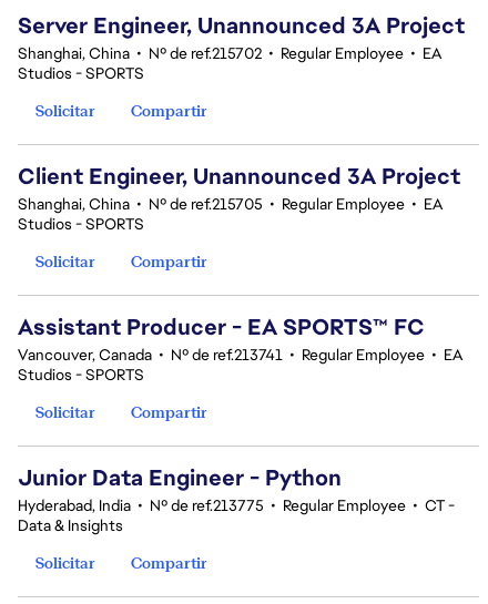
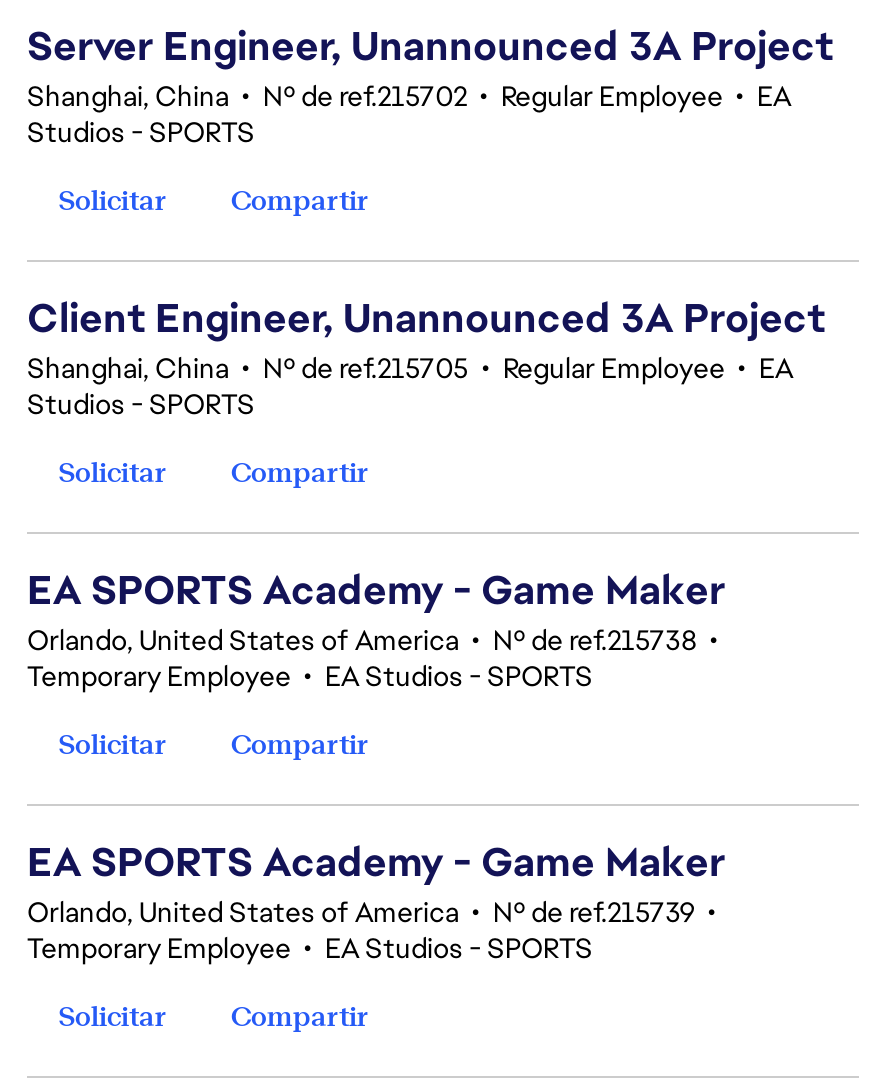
- Assistant Producer - EA SPORTS™ FC
- Vancouver, Canada • Nº de ref.213741 • Regular Employee • EA
- Studios - SPORTS
+ EA SPORTS Academy - Game Maker
+ Orlando, United States of America • Nº de ref.215738 •
+ Temporary Employee • EA Studios - SPORTS

- Junior Data Engineer - Python
- Hyderabad, India • Nº de ref.213775 • Regular Employee • CT -
- Data & Insights
+ EA SPORTS Academy - Game Maker
+ Orlando, United States of America • Nº de ref.215739 •
+ Temporary Employee • EA Studios - SPORTS
